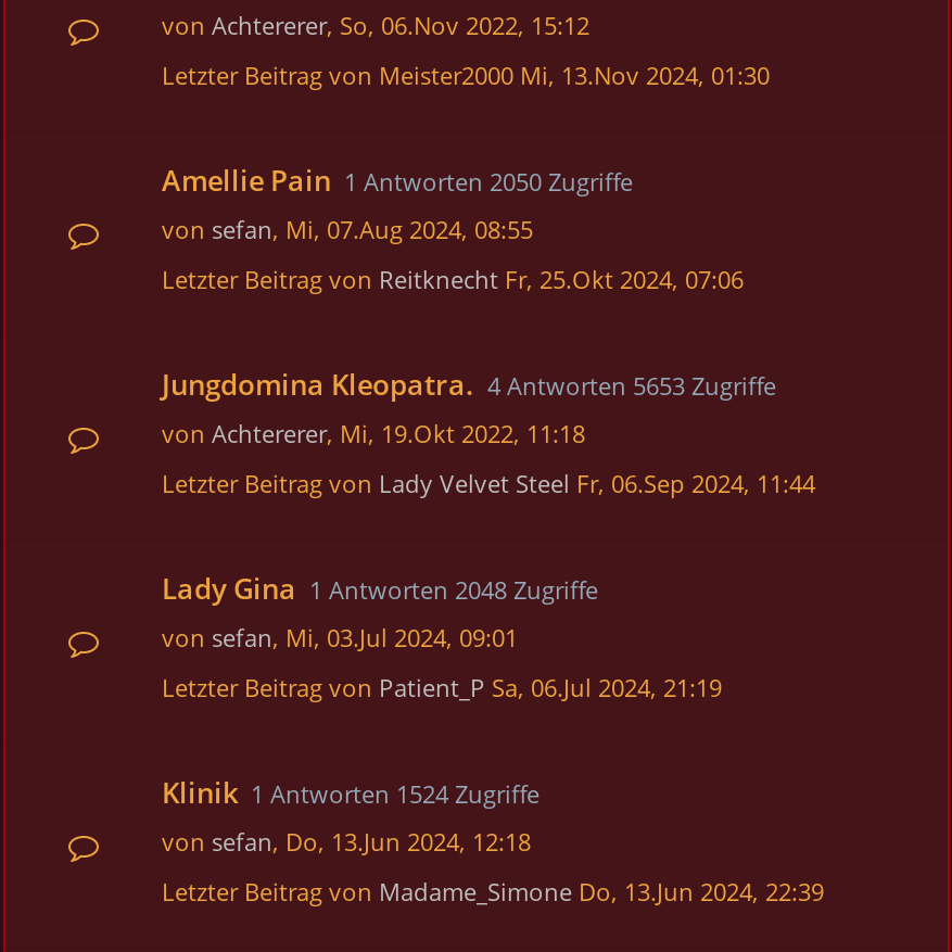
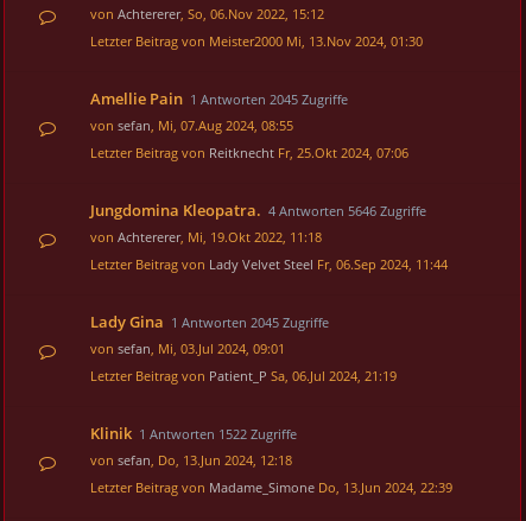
- Amellie Pain 1 Antworten 2050 Zugriffe
+ Amellie Pain 1 Antworten 2045 Zugriffe

- Jungdomina Kleopatra. 4 Antworten 5653 Zugriffe
+ Jungdomina Kleopatra. 4 Antworten 5646 Zugriffe

- Lady Gina 1 Antworten 2048 Zugriffe
+ Lady Gina 1 Antworten 2045 Zugriffe

- Klinik 1 Antworten 1524 Zugriffe
+ Klinik 1 Antworten 1522 Zugriffe
